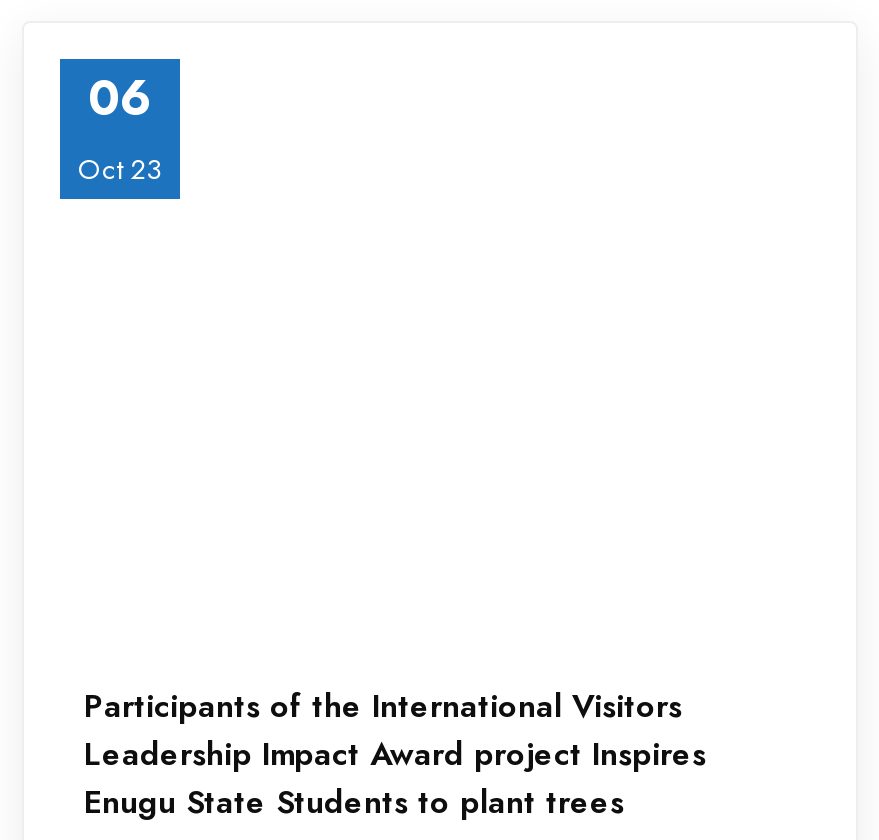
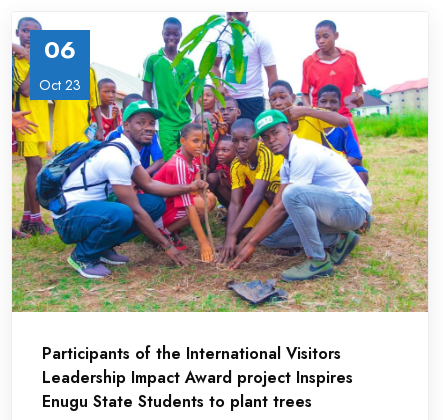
+ [image]
